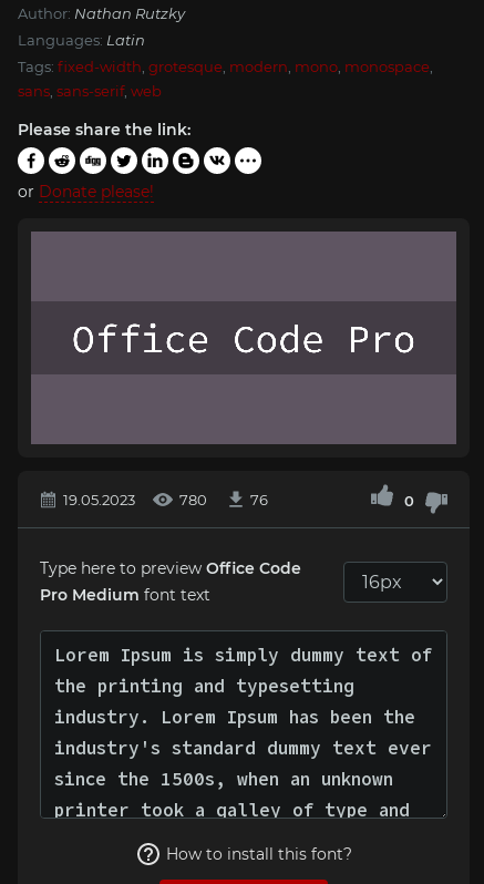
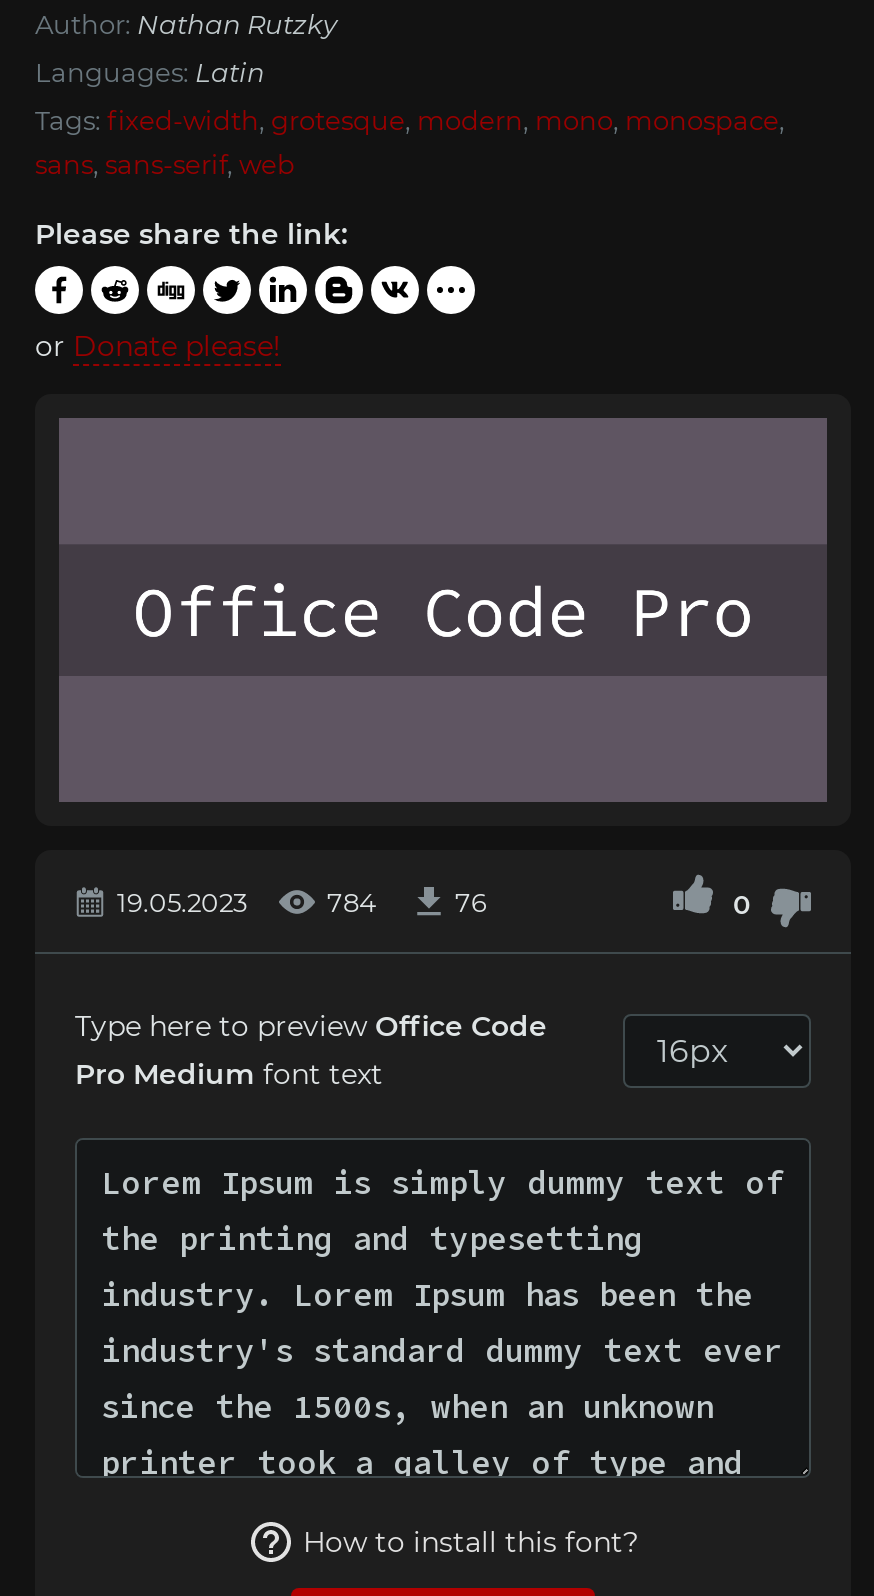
- 780
+ 784
